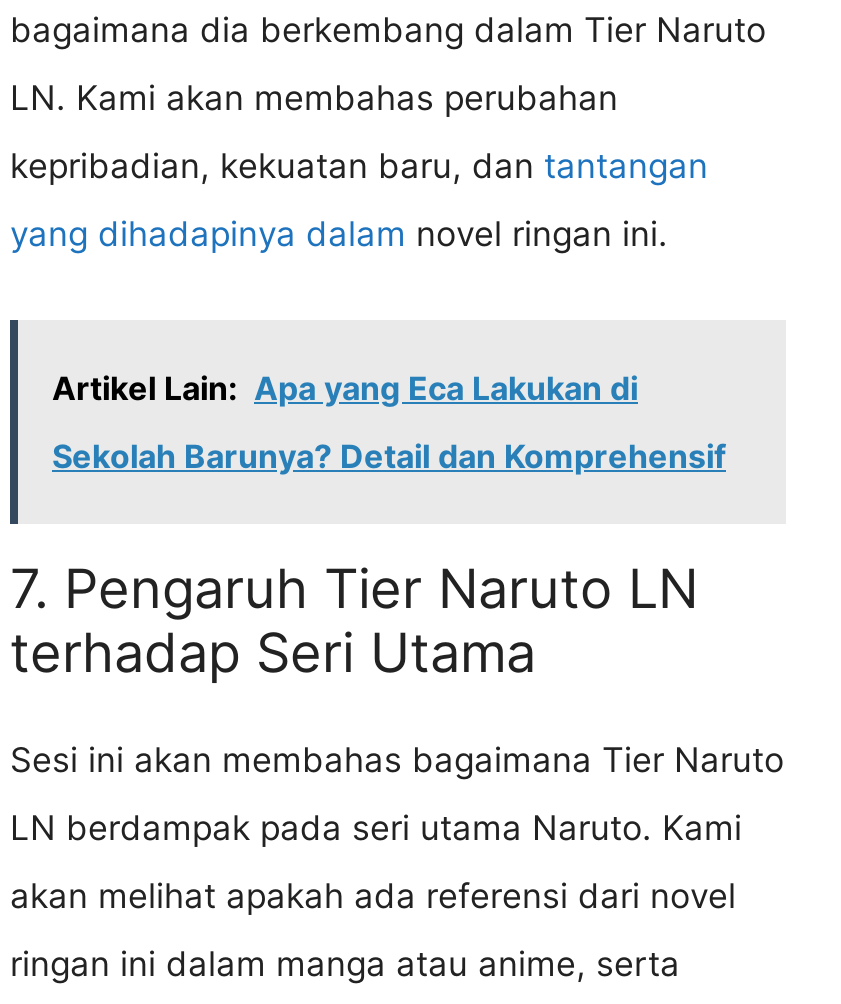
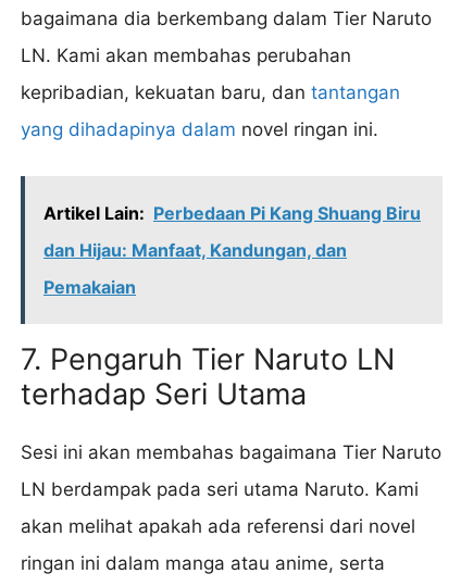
- Artikel Lain: Apa yang Eca Lakukan di
- Sekolah Barunya? Detail dan Komprehensif
+ Artikel Lain: Perbedaan Pi Kang Shuang Biru
+ dan Hijau: Manfaat, Kandungan, dan
+ Pemakaian
